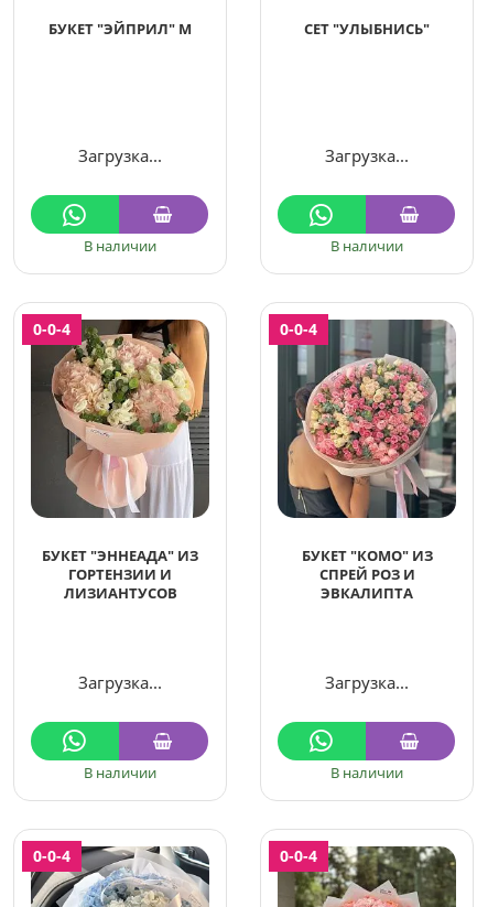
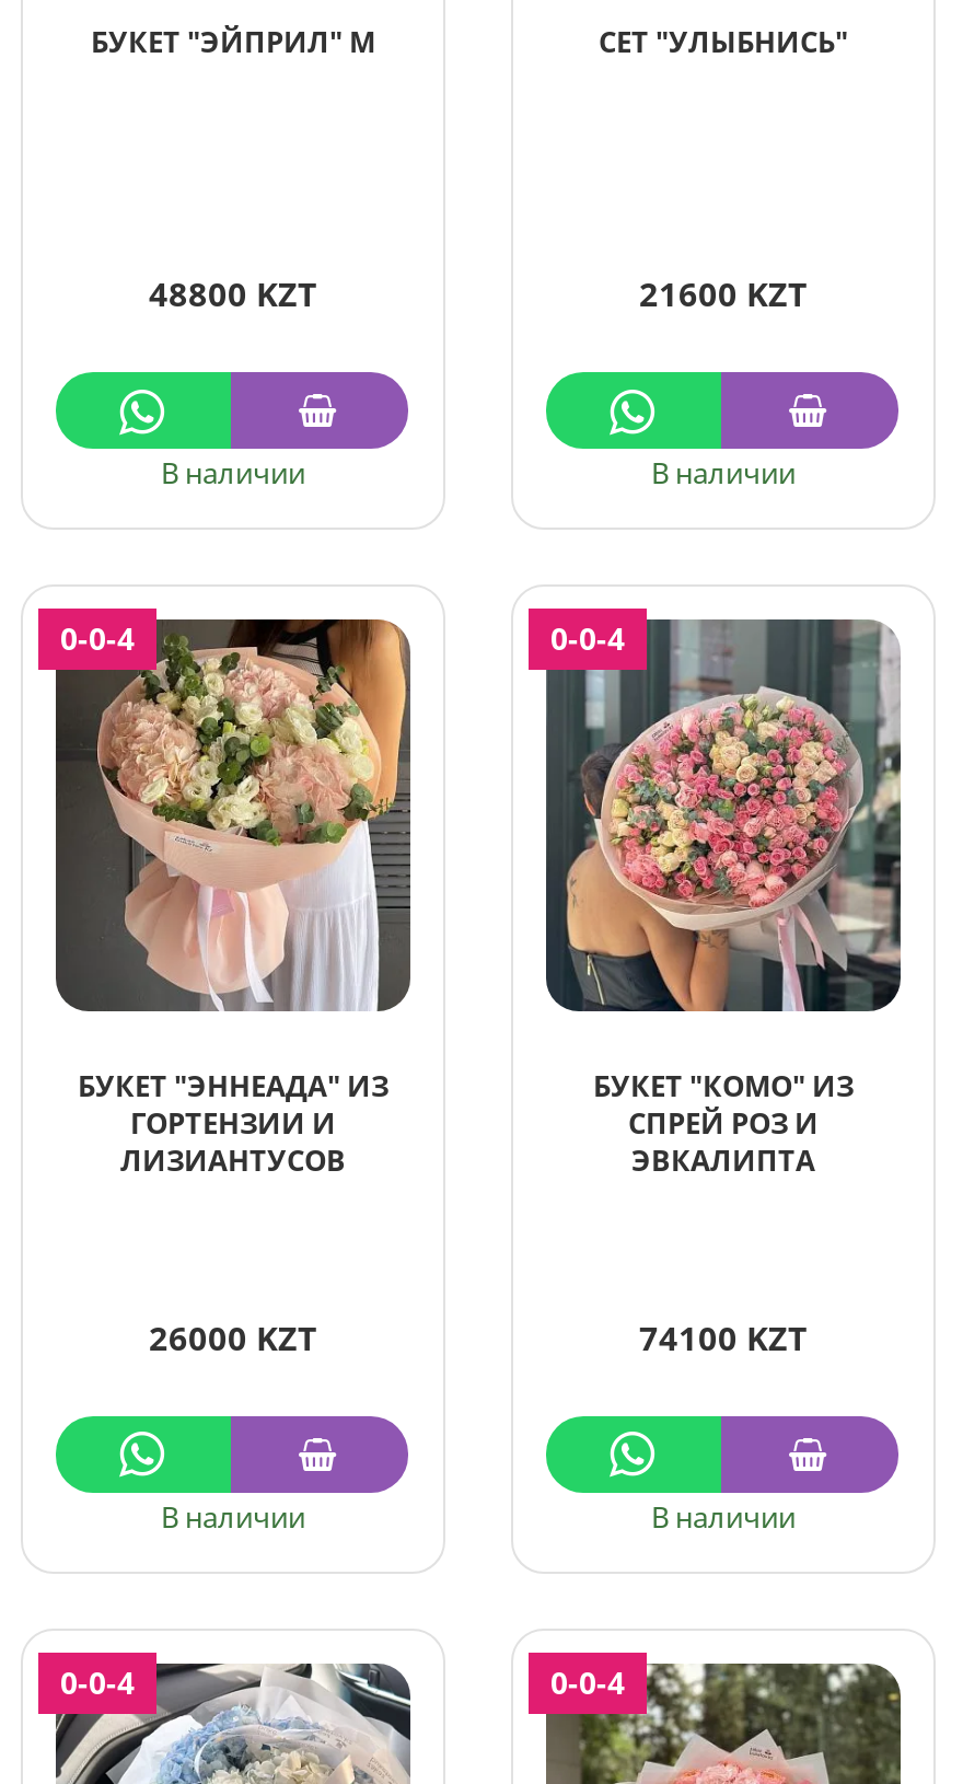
- Загрузка...
+ 48800 KZT

- Загрузка...
+ 21600 KZT

- Загрузка...
+ 26000 KZT

- Загрузка...
+ 74100 KZT
